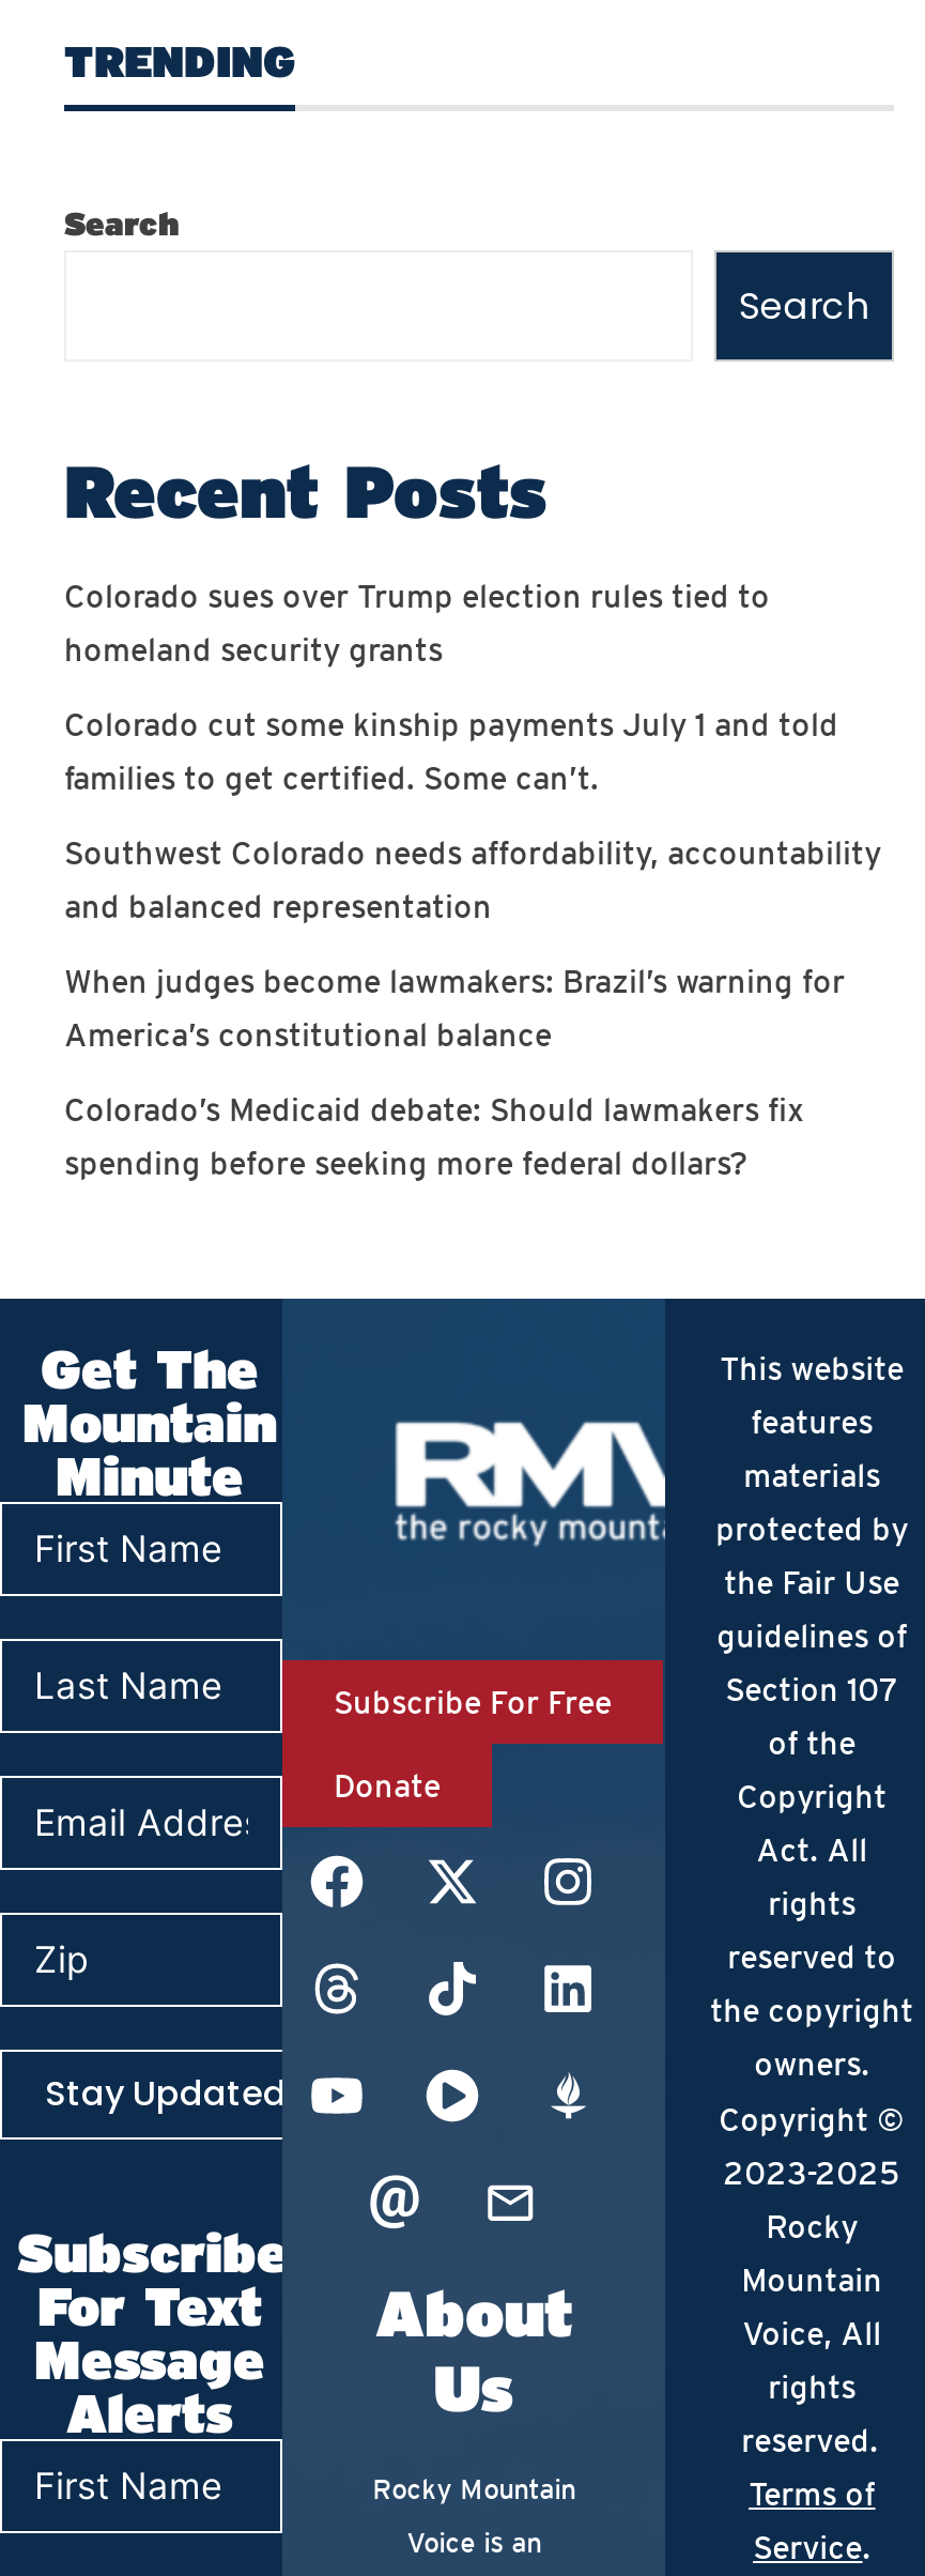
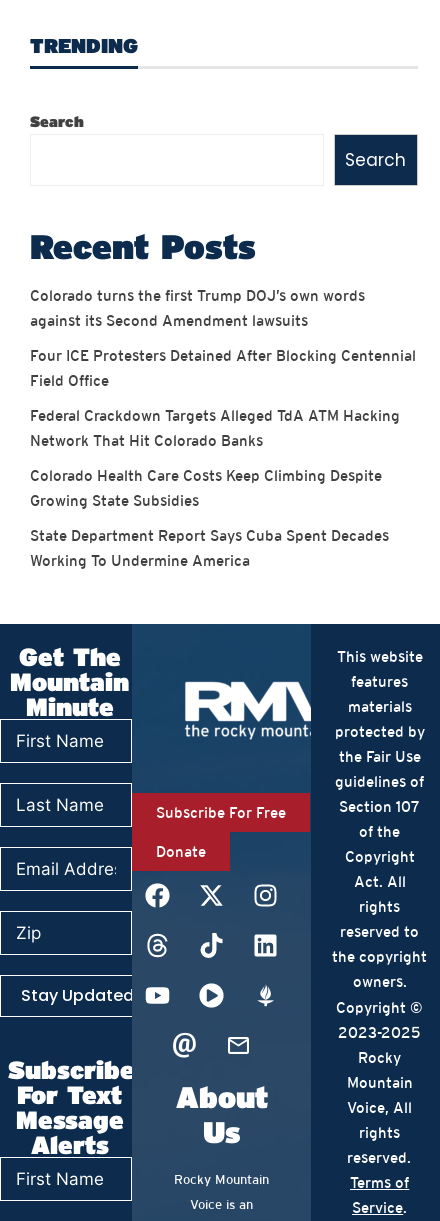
- Colorado sues over Trump election rules tied to
+ Colorado turns the first Trump DOJ’s own words

- homeland security grants
+ against its Second Amendment lawsuits

- Colorado cut some kinship payments July 1 and told
+ Four ICE Protesters Detained After Blocking Centennial

- families to get certified. Some can’t.
+ Field Office

- Southwest Colorado needs affordability, accountability
+ Federal Crackdown Targets Alleged TdA ATM Hacking

- and balanced representation
+ Network That Hit Colorado Banks

- When judges become lawmakers: Brazil’s warning for
+ Colorado Health Care Costs Keep Climbing Despite

- America’s constitutional balance
+ Growing State Subsidies

- Colorado’s Medicaid debate: Should lawmakers fix
+ State Department Report Says Cuba Spent Decades

- spending before seeking more federal dollars?
+ Working To Undermine America
